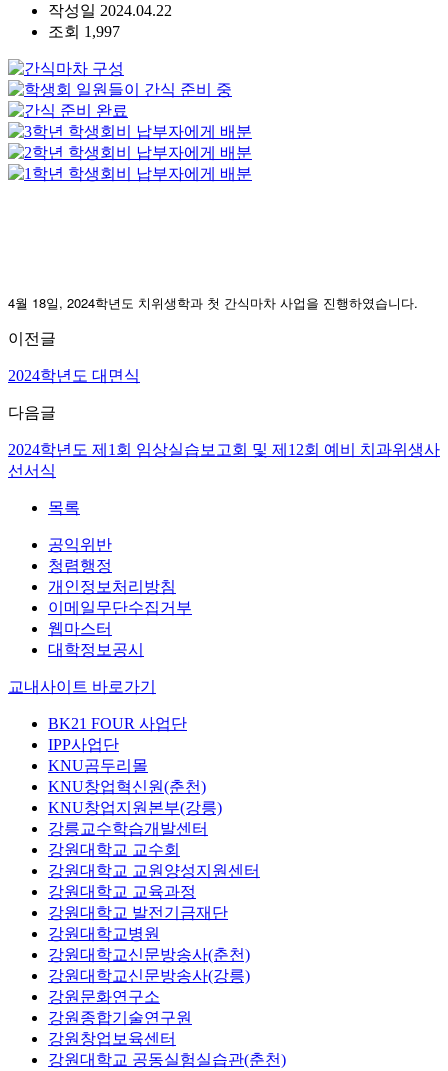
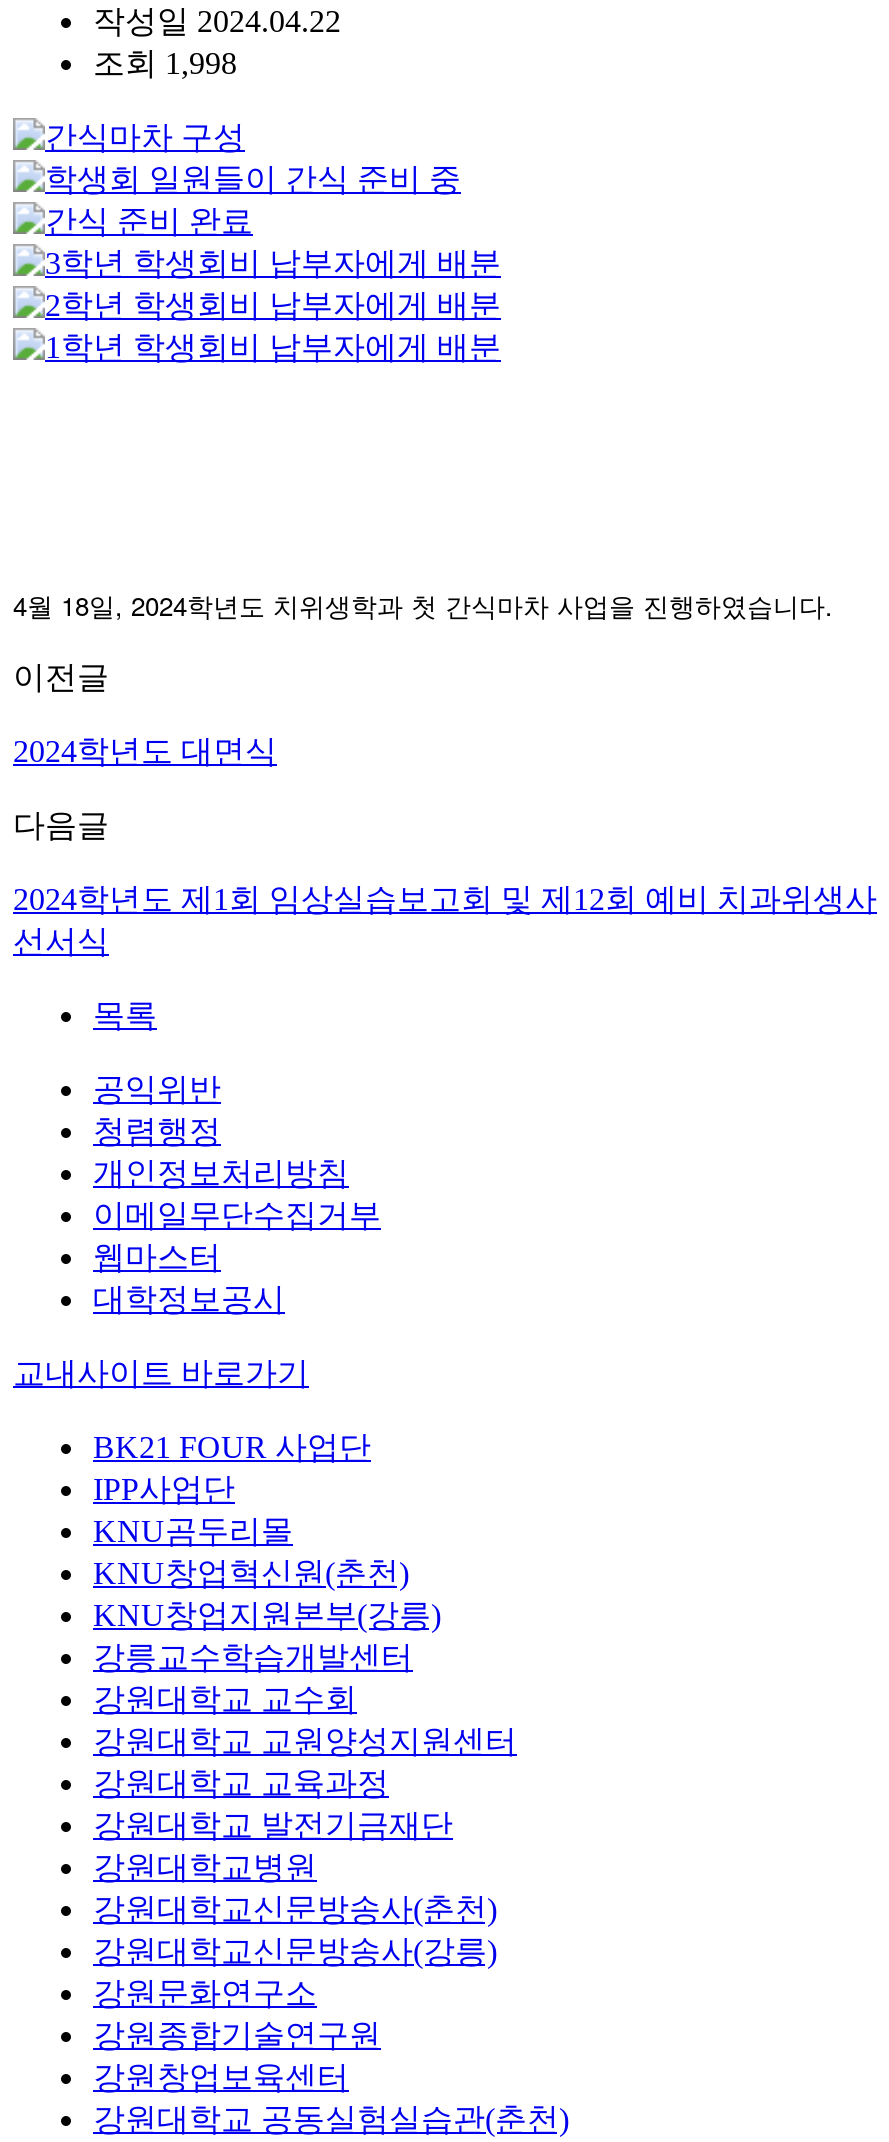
- 조회 1,997
+ 조회 1,998
